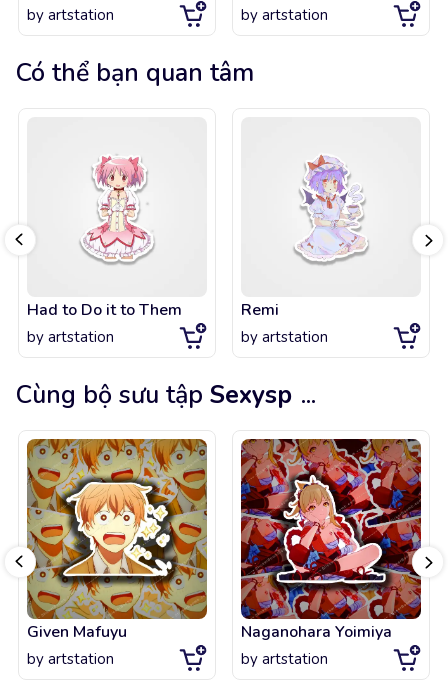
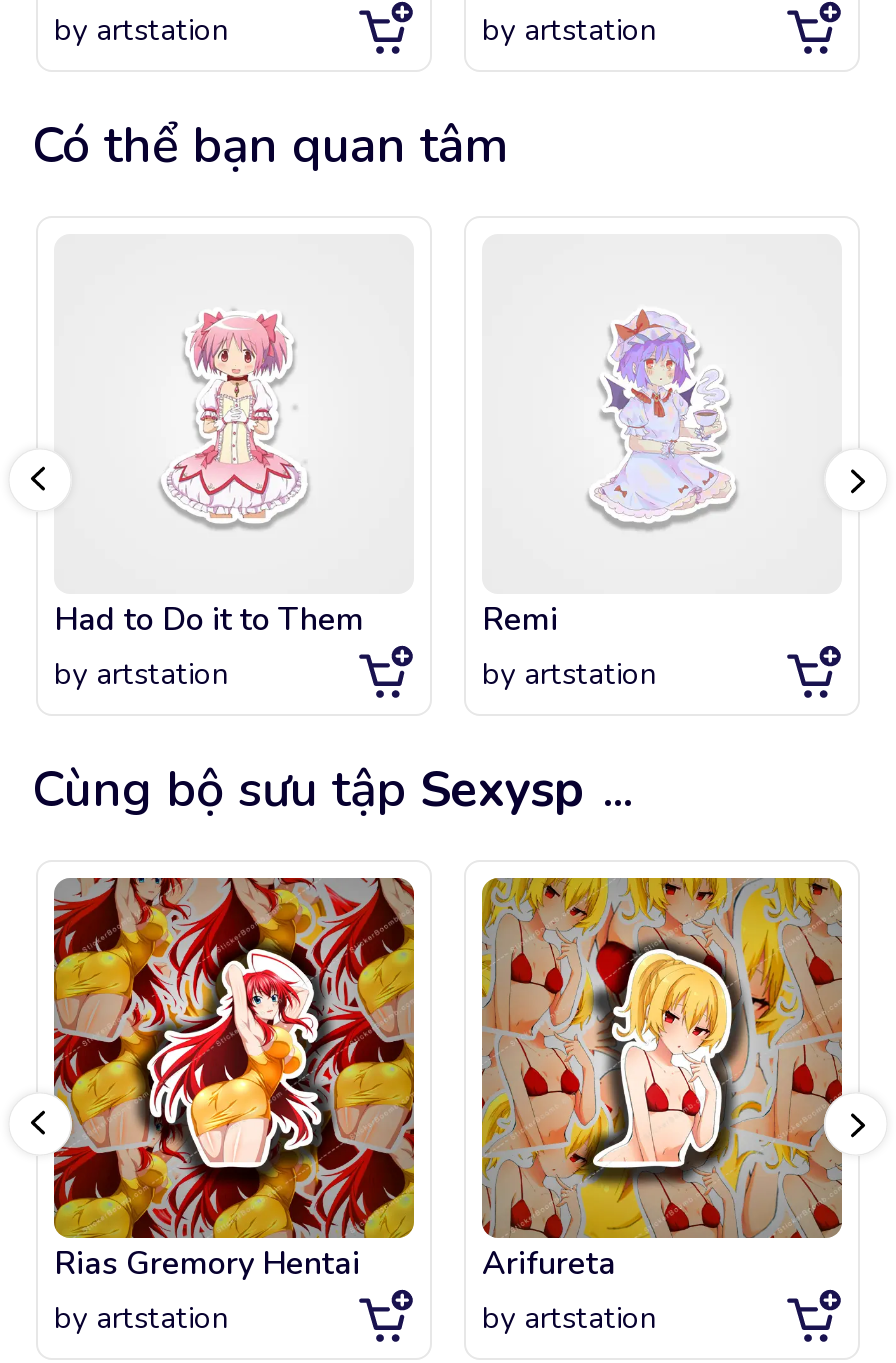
- [image]
- Given Mafuyu
+ [image]
+ Rias Gremory Hentai

- [image]
- Naganohara Yoimiya
+ [image]
+ Arifureta
